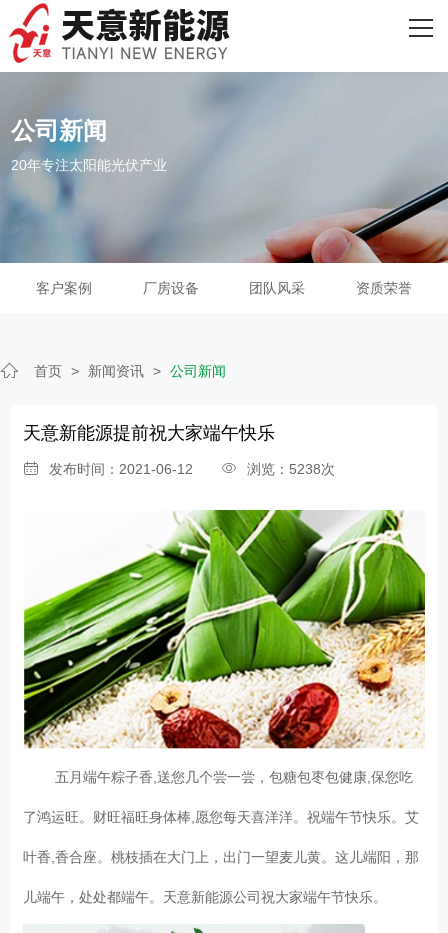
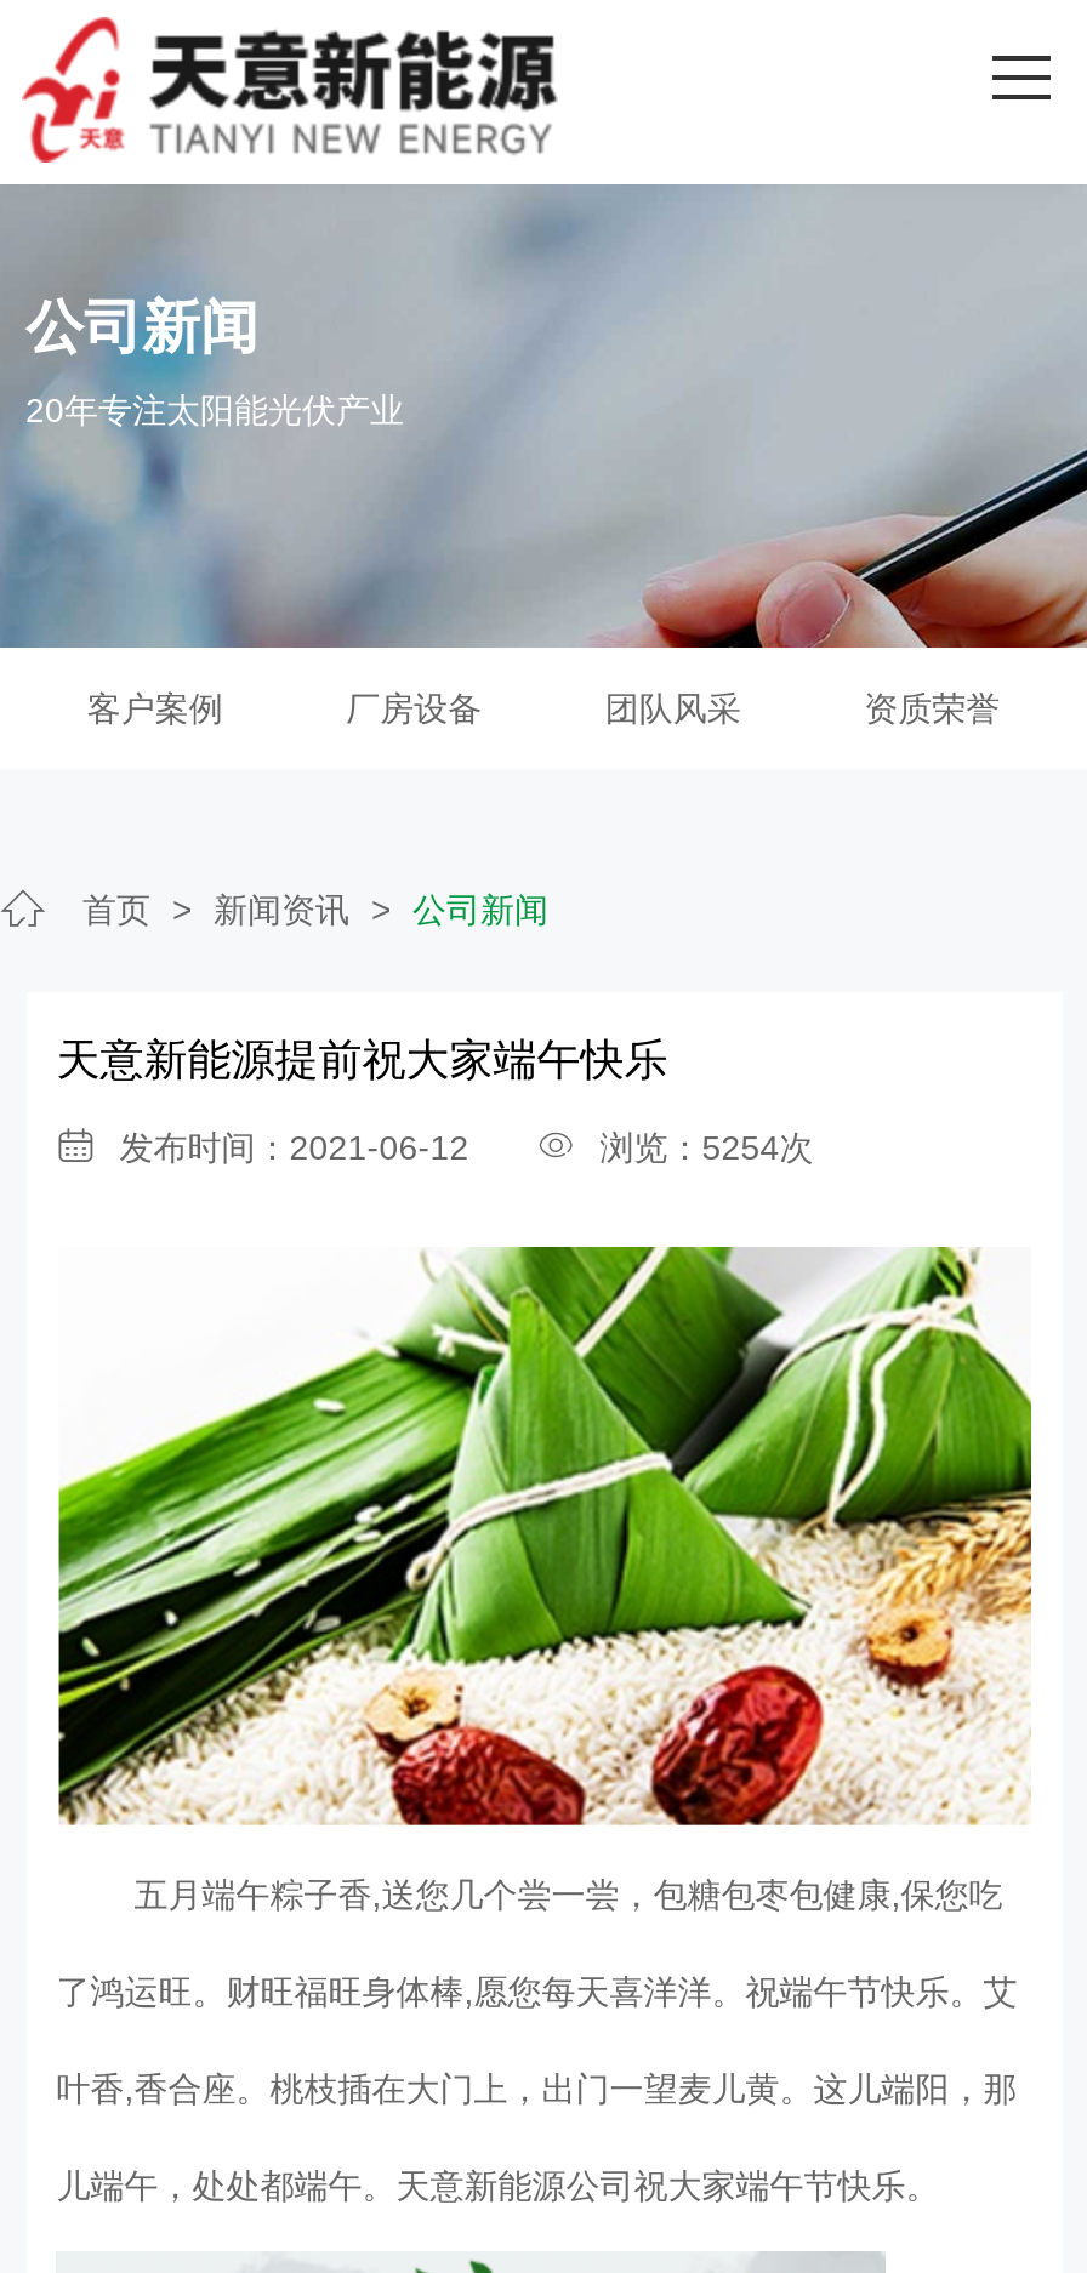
- 发布时间：2021-06-12 浏览：5238次
+ 发布时间：2021-06-12 浏览：5254次
